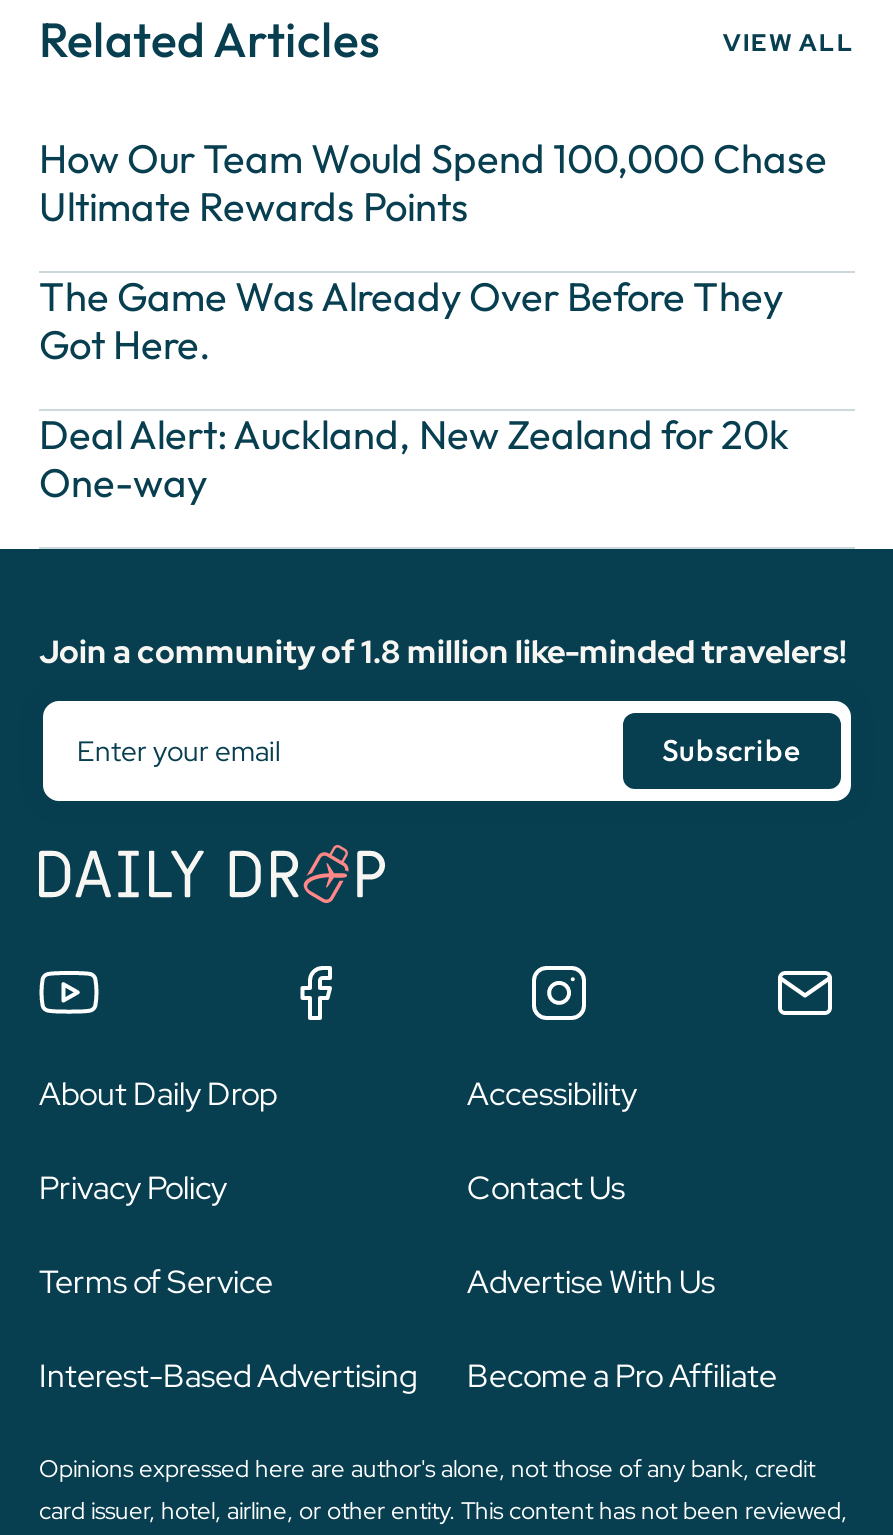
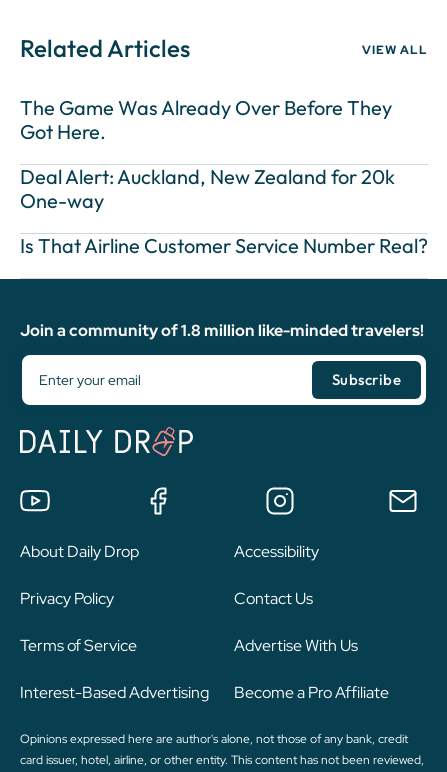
- How Our Team Would Spend 100,000 Chase
- Ultimate Rewards Points

moved up: The Game Was Already Over Before They | Got Here. | Deal Alert: Auckland, New Zealand for 20k | One-way

+ Is That Airline Customer Service Number Real?
